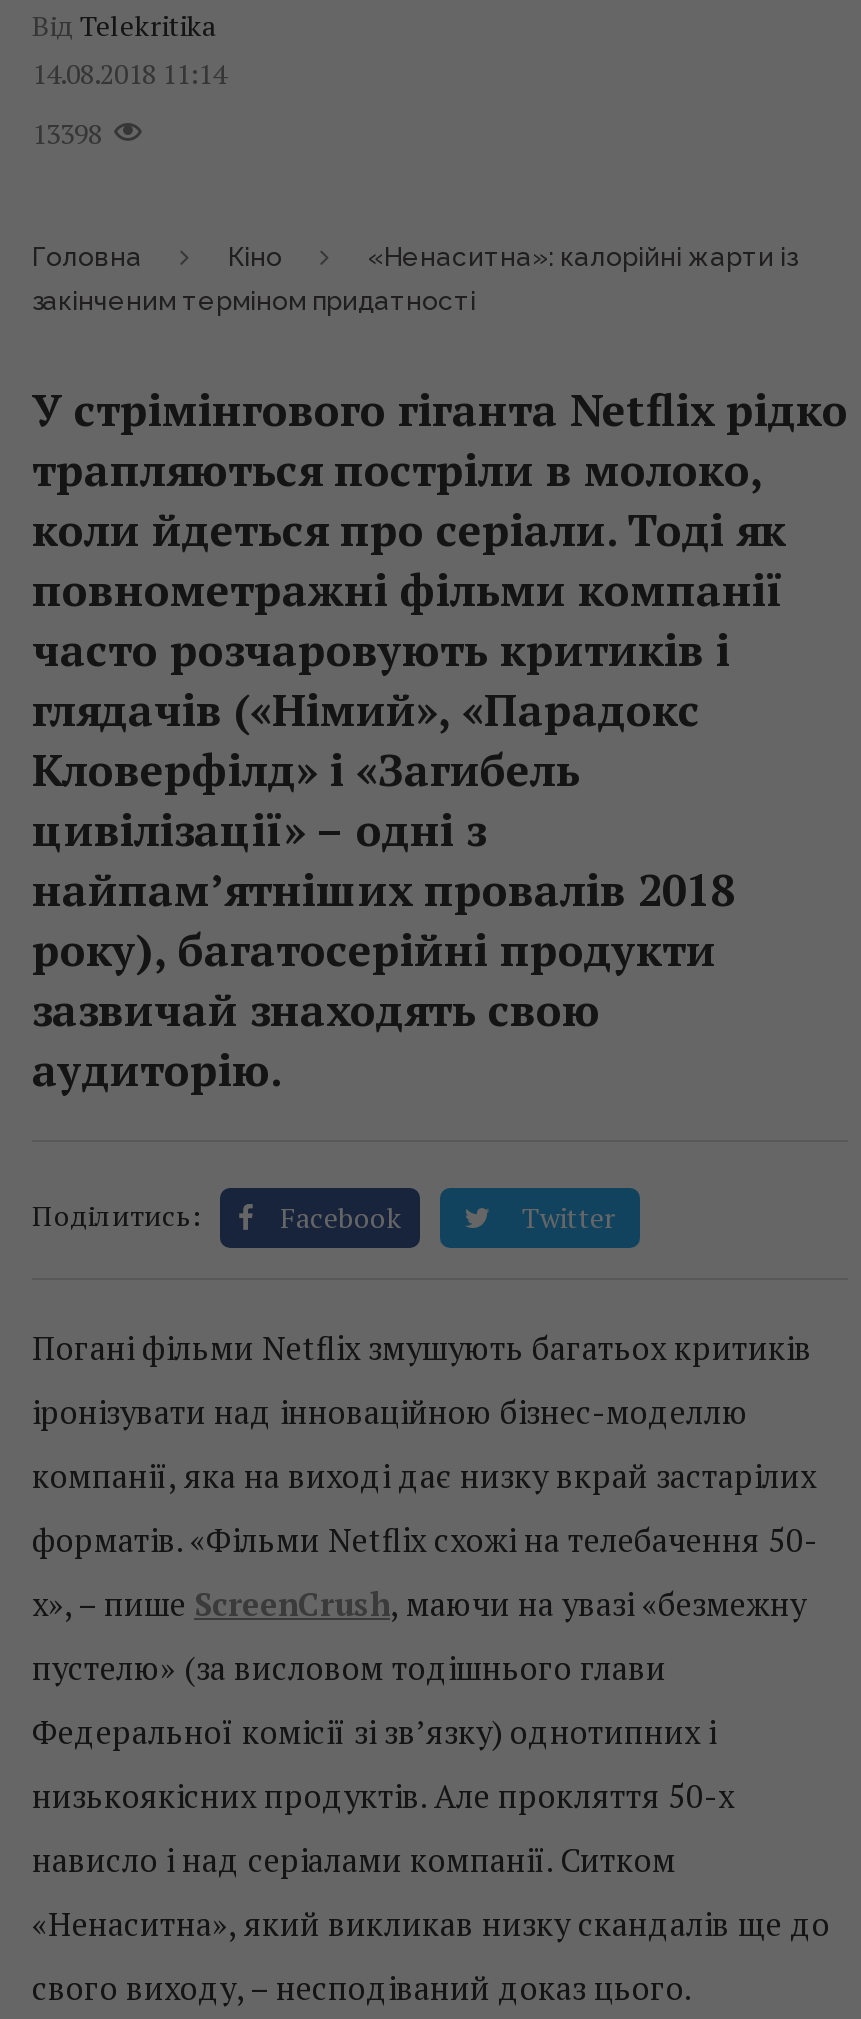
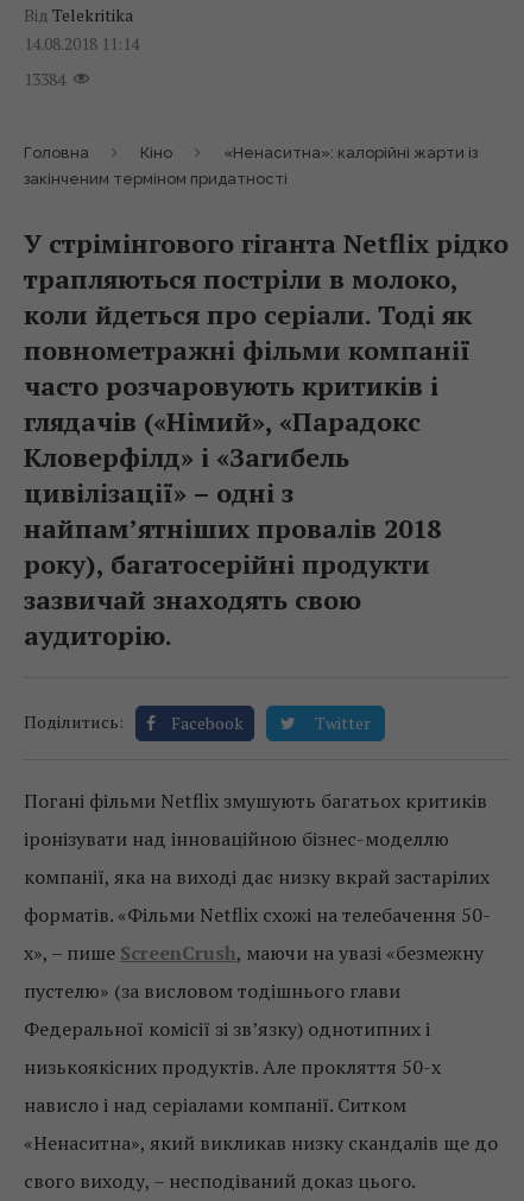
- 13398
+ 13384
